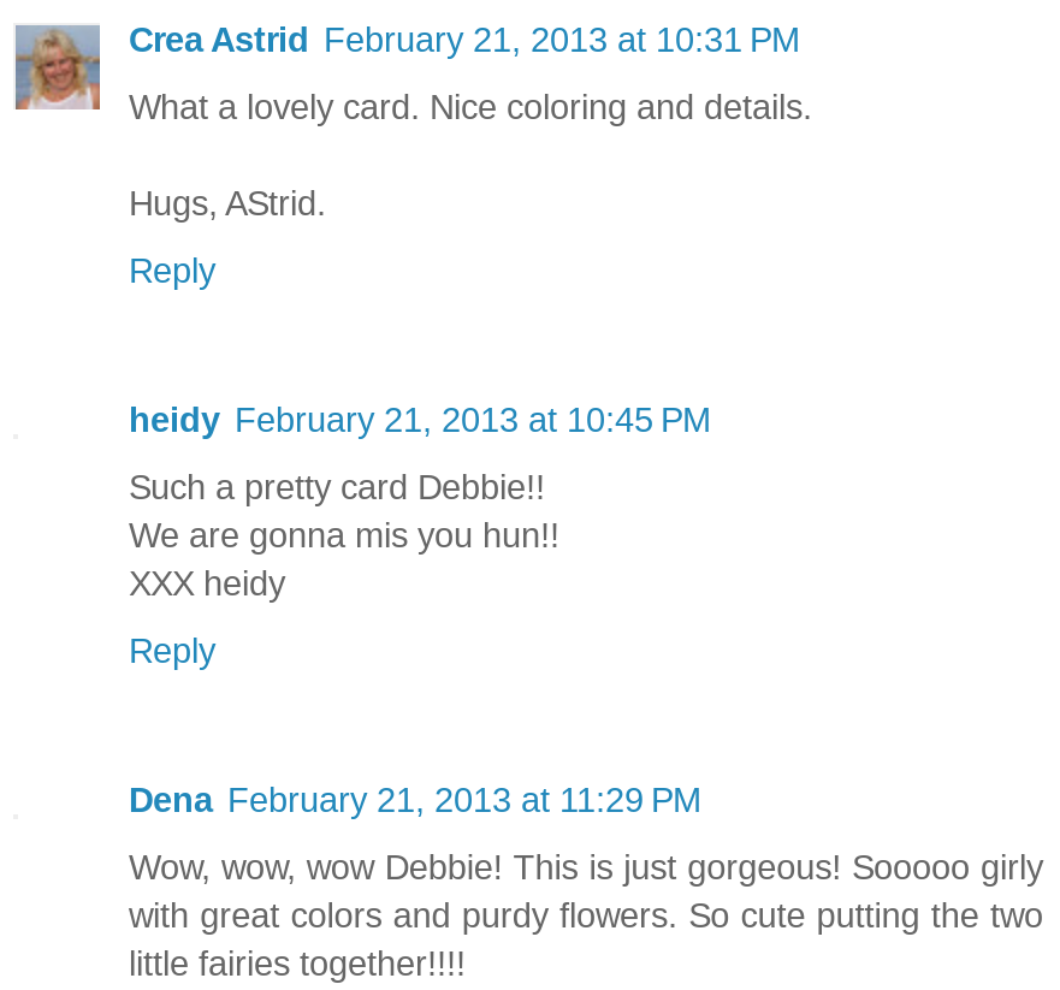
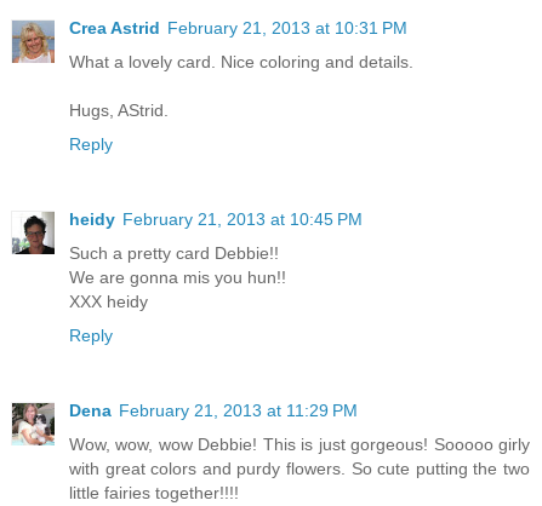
+ [image]

+ [image]
